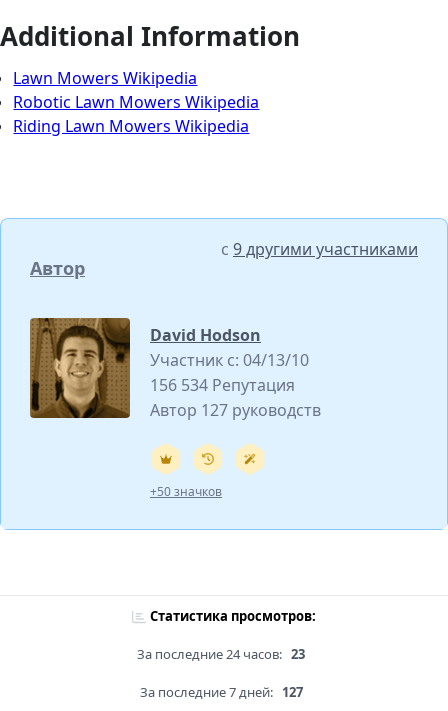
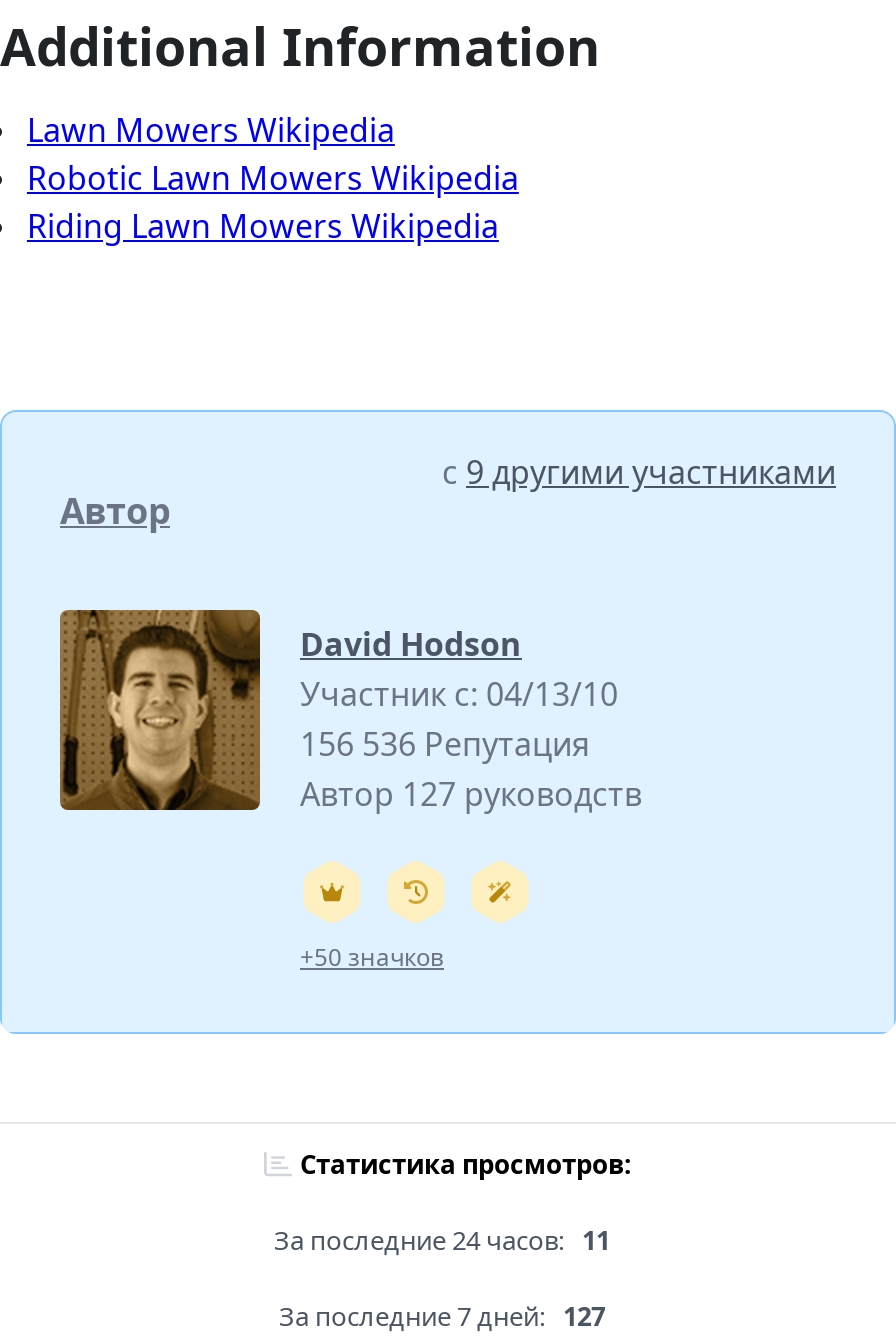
- 156 534 Репутация
+ 156 536 Репутация

- За последние 24 часов: 23
+ За последние 24 часов: 11
